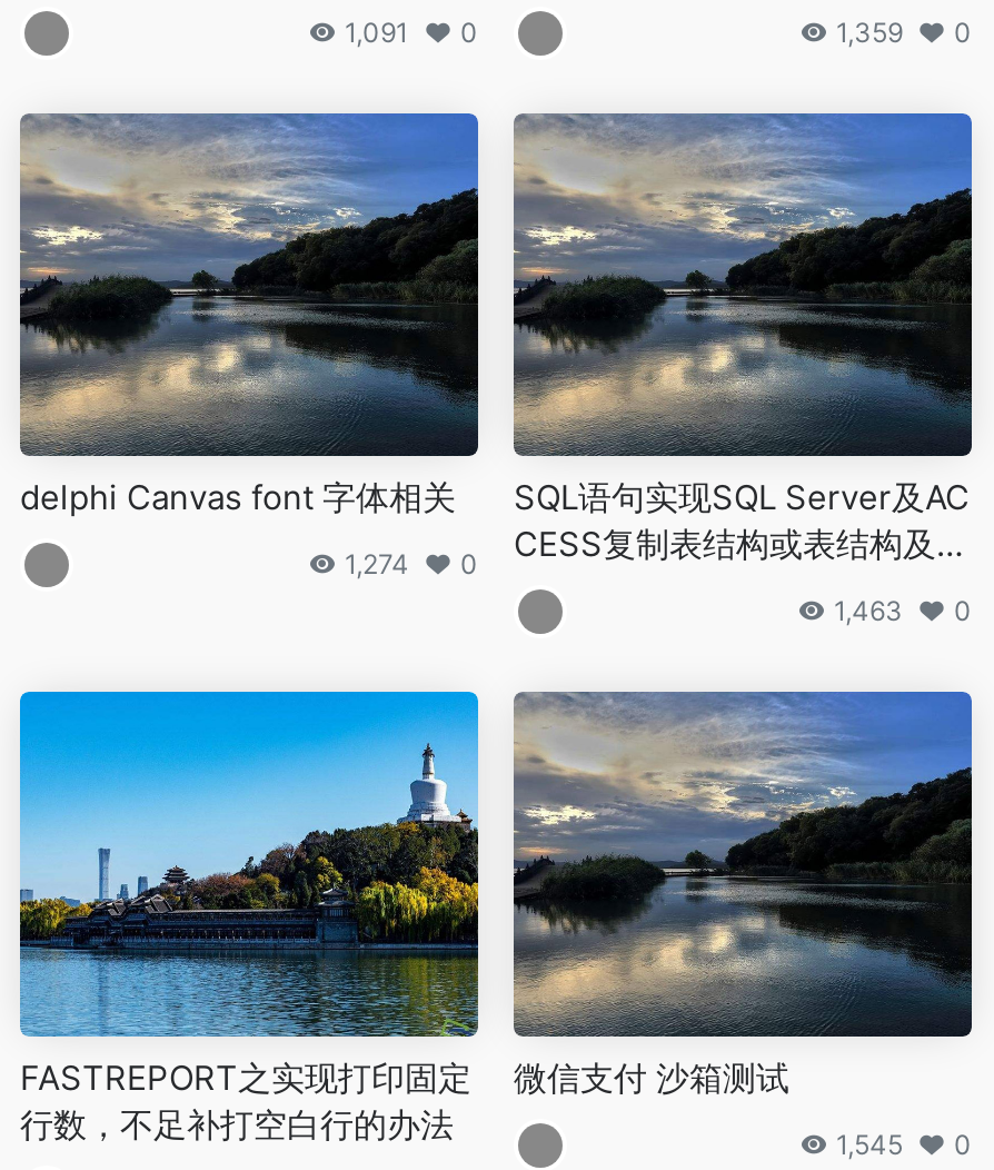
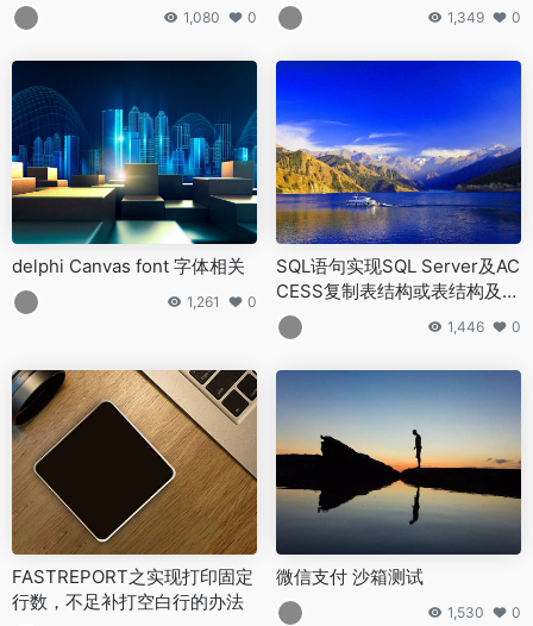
- 1,091 0
+ 1,080 0

- 1,359 0
+ 1,349 0

- [image]
- 1,274
+ [image]
+ 1,261

- [image]
+ [image]

- 1,463 0
+ 1,446 0

- [image]
+ [image]

- [image]
+ [image]

- 1,545 0
+ 1,530 0
